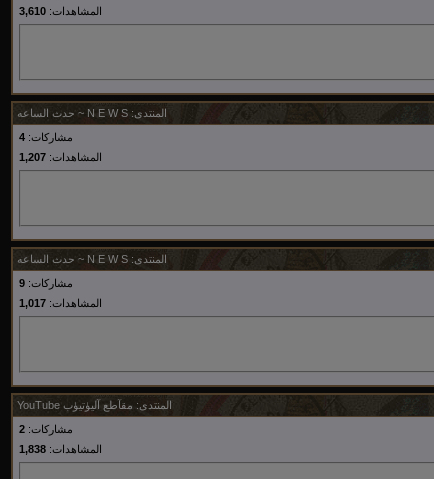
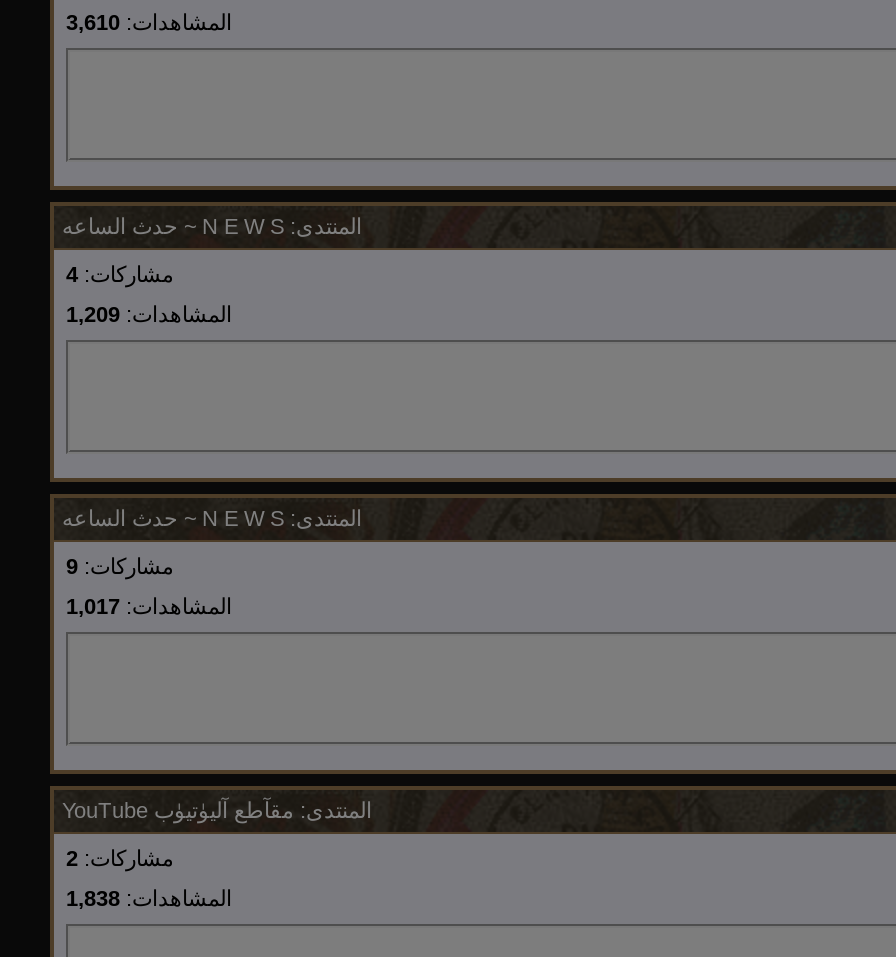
- المشاهدات: 1,207
+ المشاهدات: 1,209
